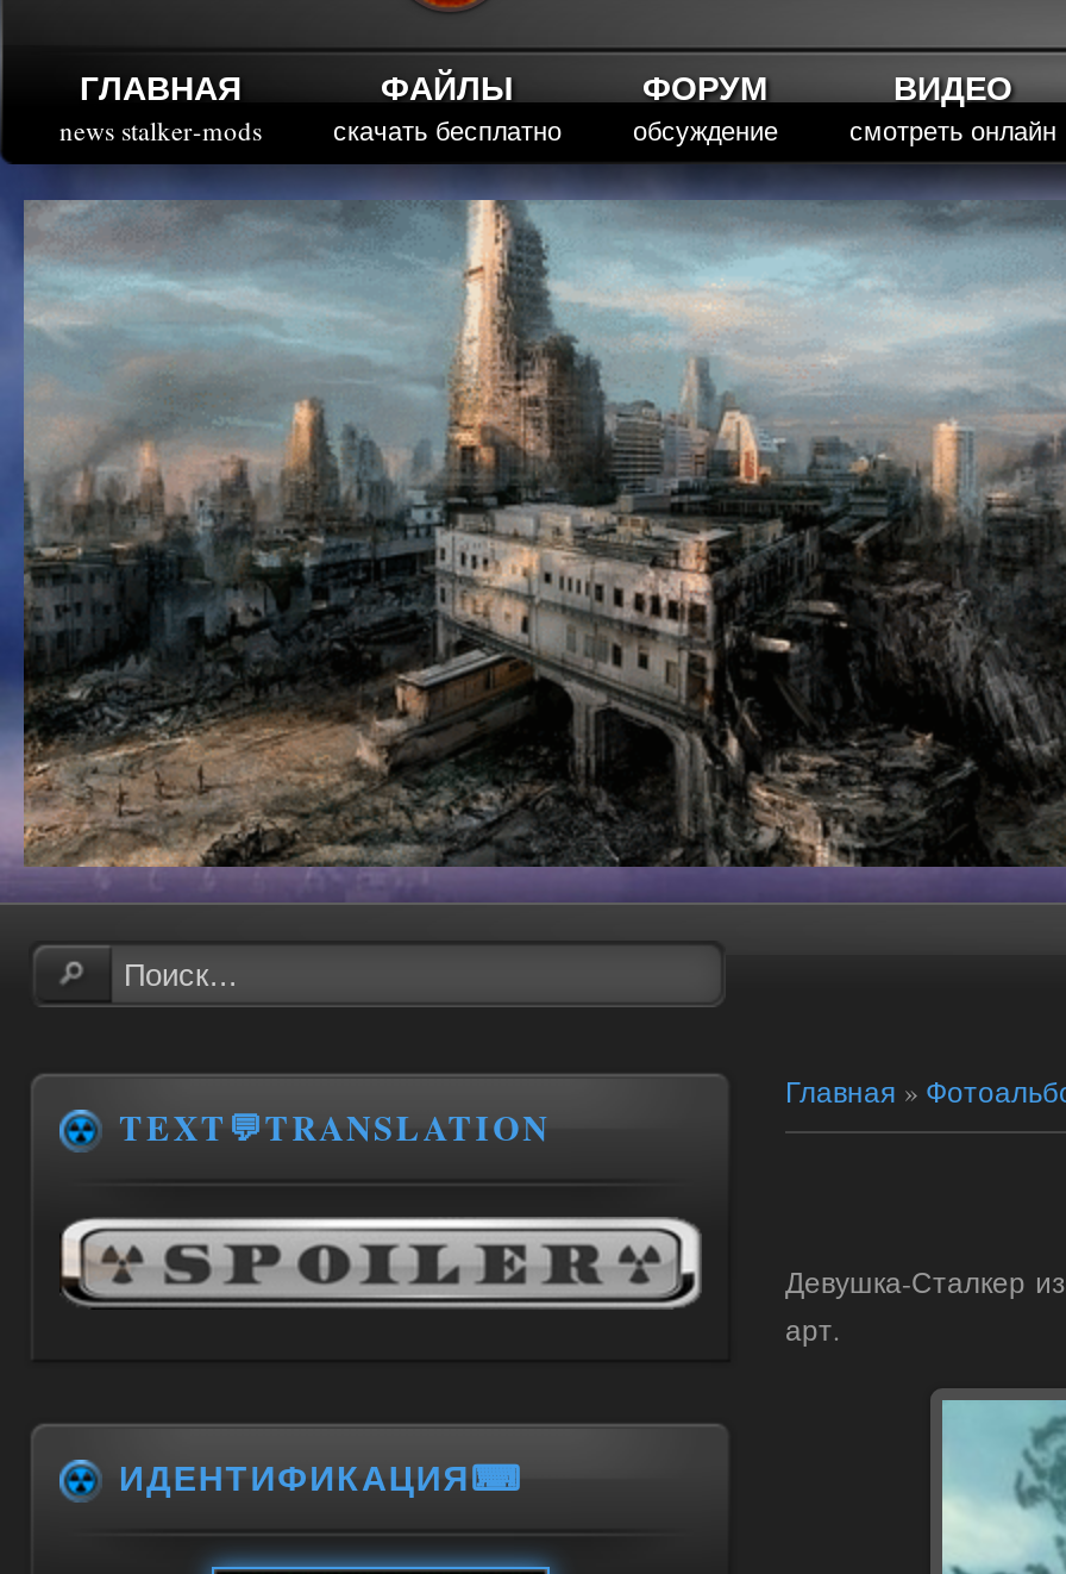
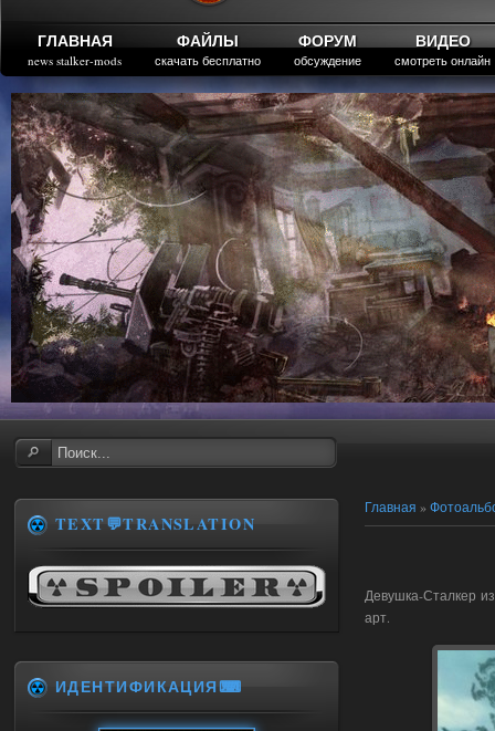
- [image]
+ [image]
